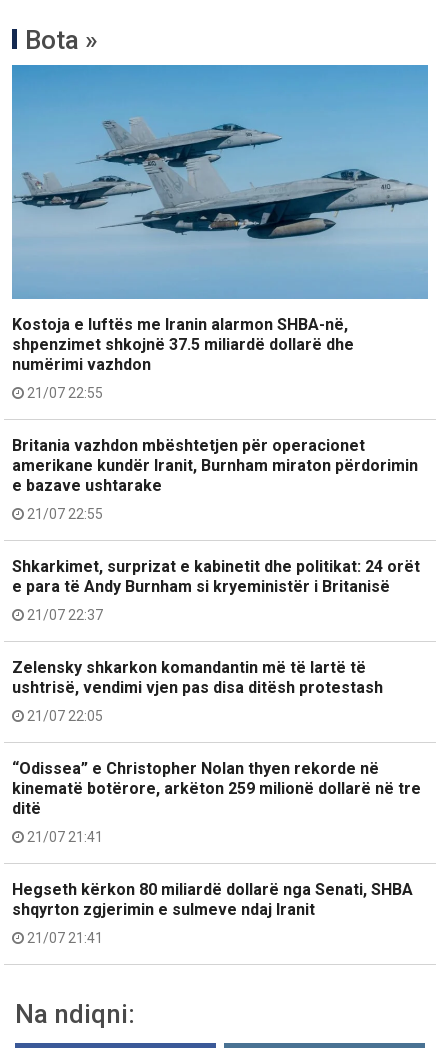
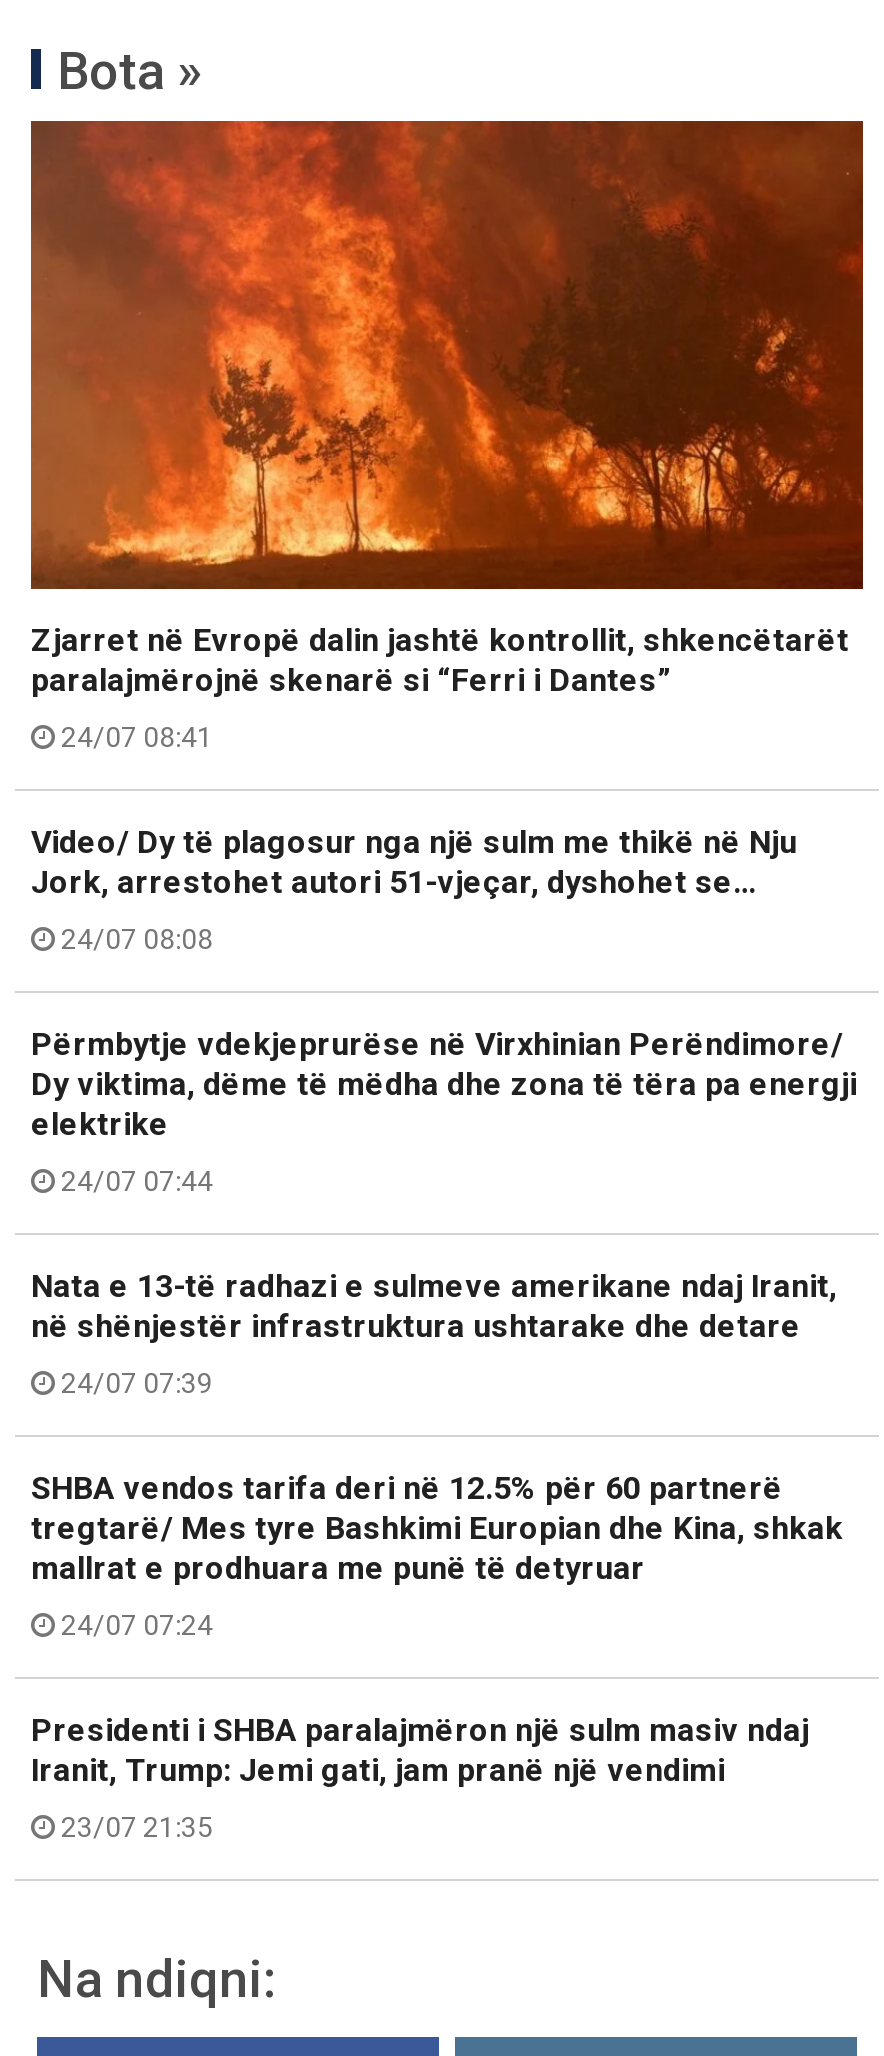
- [image]
- Kostoja e luftës me Iranin alarmon SHBA-në,
- shpenzimet shkojnë 37.5 miliardë dollarë dhe
- numërimi vazhdon
+ [image]
+ Zjarret në Evropë dalin jashtë kontrollit, shkencëtarët
+ paralajmërojnë skenarë si “Ferri i Dantes”

- 21/07 22:55
+ 24/07 08:41

- Britania vazhdon mbështetjen për operacionet
- amerikane kundër Iranit, Burnham miraton përdorimin
- e bazave ushtarake
+ Video/ Dy të plagosur nga një sulm me thikë në Nju
+ Jork, arrestohet autori 51-vjeçar, dyshohet se…

- 21/07 22:55
+ 24/07 08:08

- Shkarkimet, surprizat e kabinetit dhe politikat: 24 orët
- e para të Andy Burnham si kryeministër i Britanisë
+ Përmbytje vdekjeprurëse në Virxhinian Perëndimore/
+ Dy viktima, dëme të mëdha dhe zona të tëra pa energji
+ elektrike

- 21/07 22:37
+ 24/07 07:44

- Zelensky shkarkon komandantin më të lartë të
- ushtrisë, vendimi vjen pas disa ditësh protestash
+ Nata e 13-të radhazi e sulmeve amerikane ndaj Iranit,
+ në shënjestër infrastruktura ushtarake dhe detare

- 21/07 22:05
+ 24/07 07:39

- “Odissea” e Christopher Nolan thyen rekorde në
- kinematë botërore, arkëton 259 milionë dollarë në tre
- ditë
+ SHBA vendos tarifa deri në 12.5% për 60 partnerë
+ tregtarë/ Mes tyre Bashkimi Europian dhe Kina, shkak
+ mallrat e prodhuara me punë të detyruar

- 21/07 21:41
+ 24/07 07:24

- Hegseth kërkon 80 miliardë dollarë nga Senati, SHBA
- shqyrton zgjerimin e sulmeve ndaj Iranit
+ Presidenti i SHBA paralajmëron një sulm masiv ndaj
+ Iranit, Trump: Jemi gati, jam pranë një vendimi

- 21/07 21:41
+ 23/07 21:35
